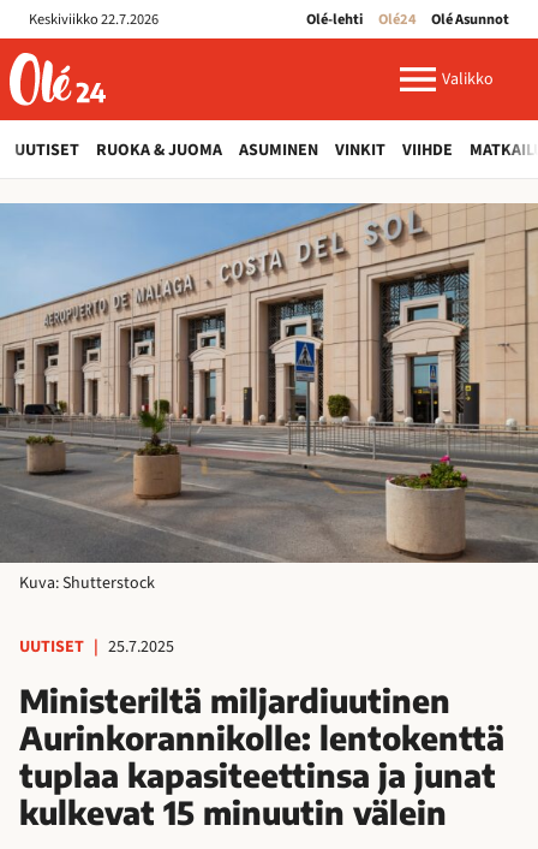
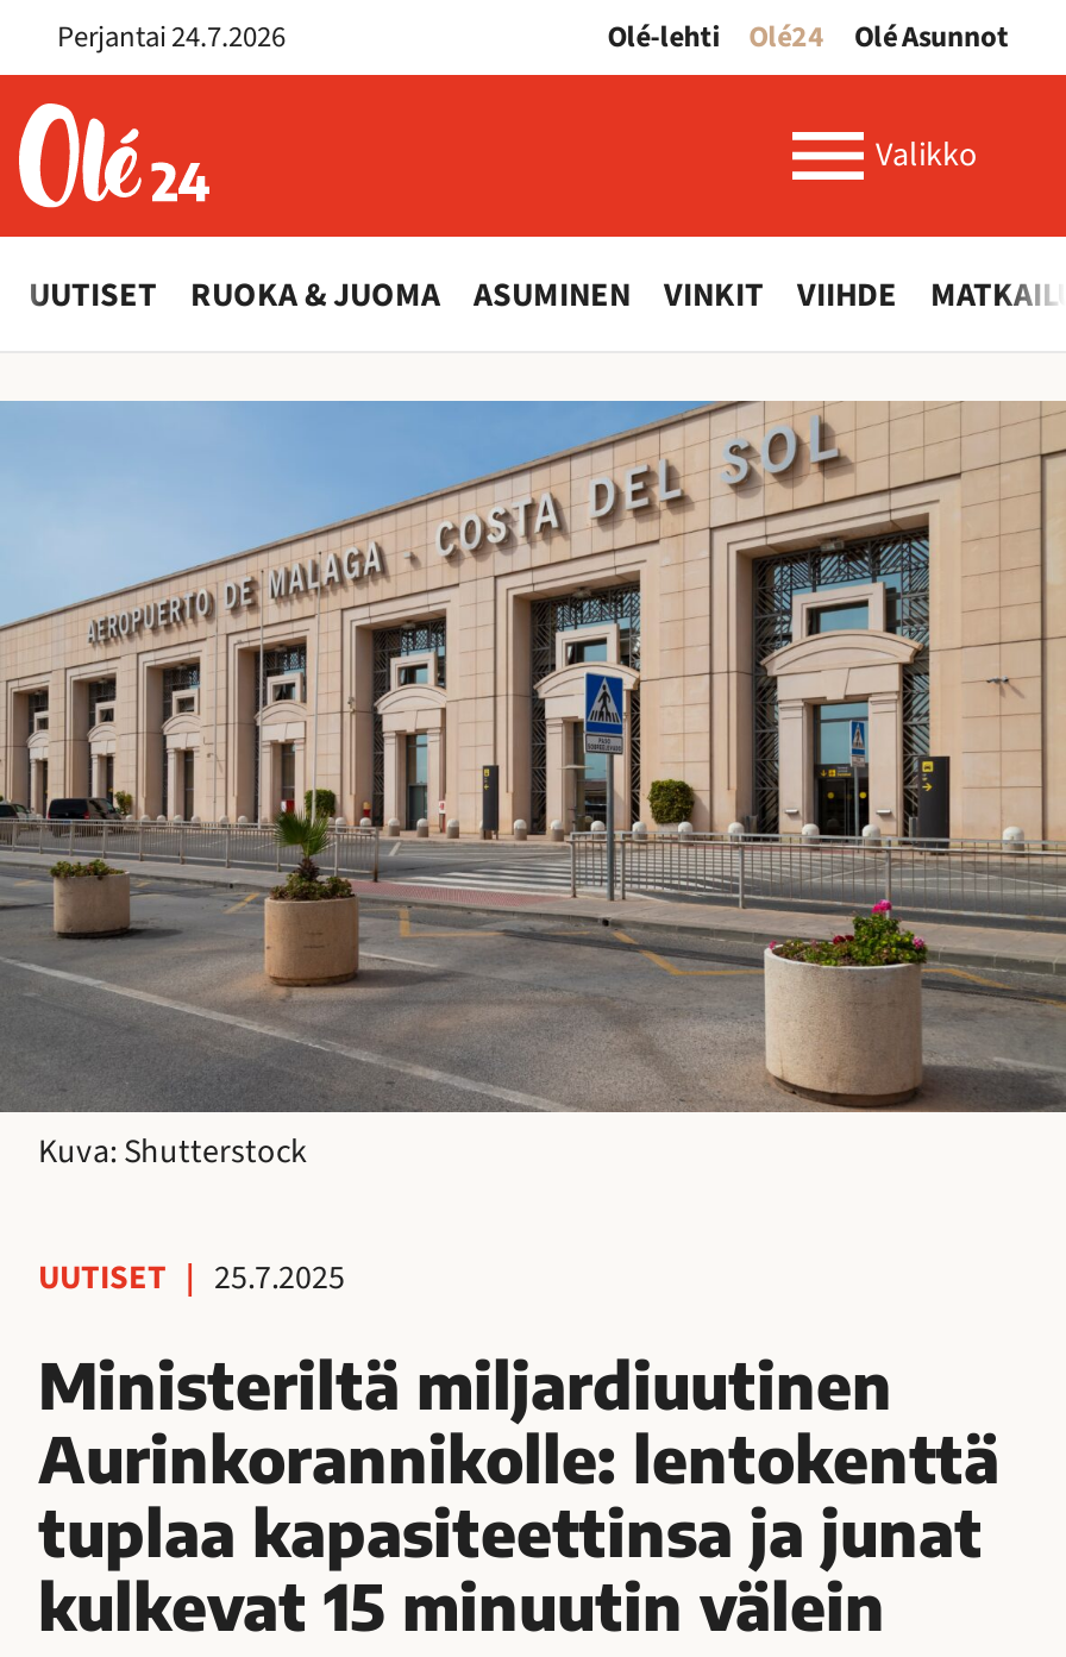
- Keskiviikko 22.7.2026
+ Perjantai 24.7.2026
